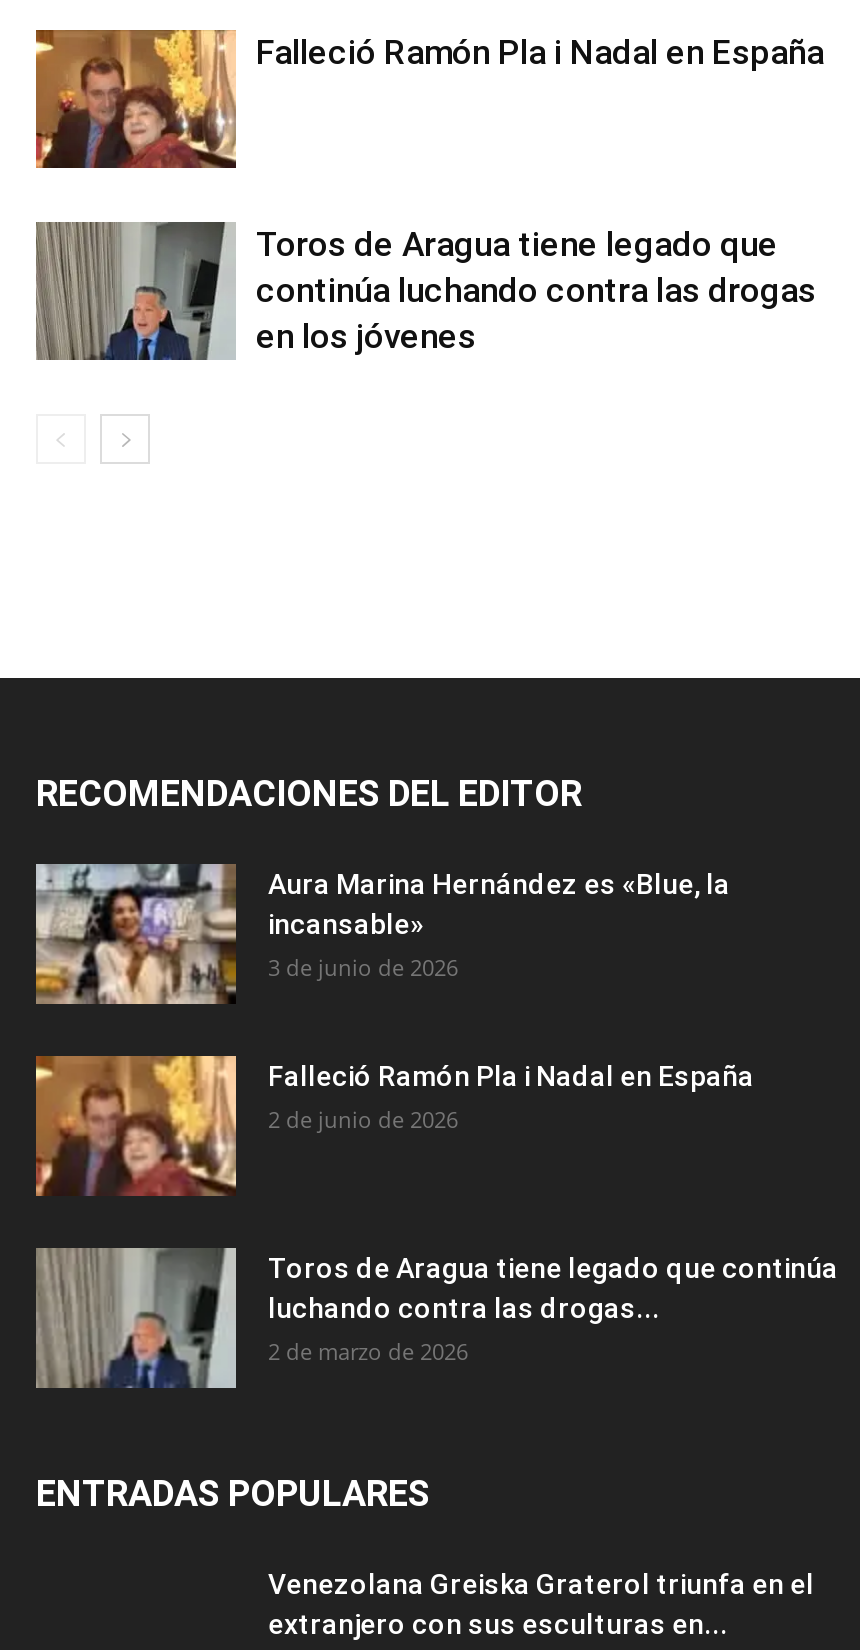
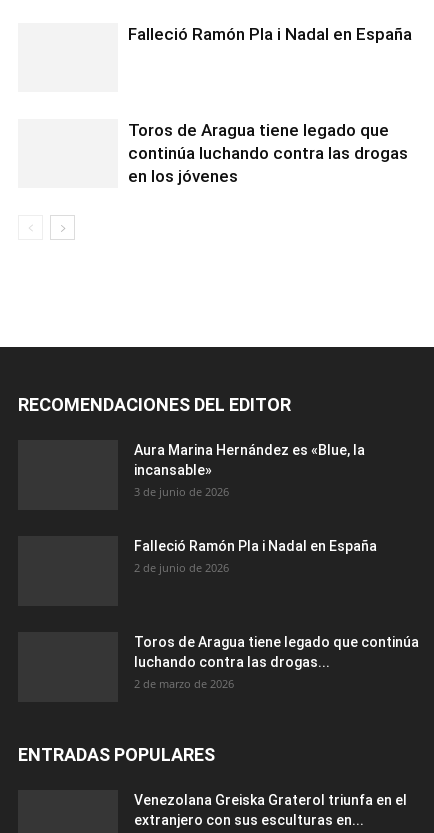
- [image]

- [image]

- [image]

- [image]

- [image]
